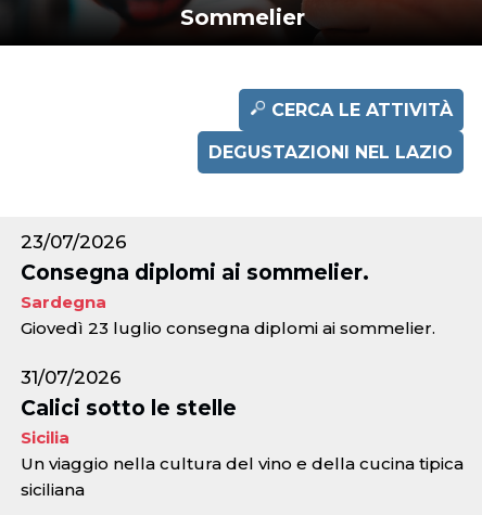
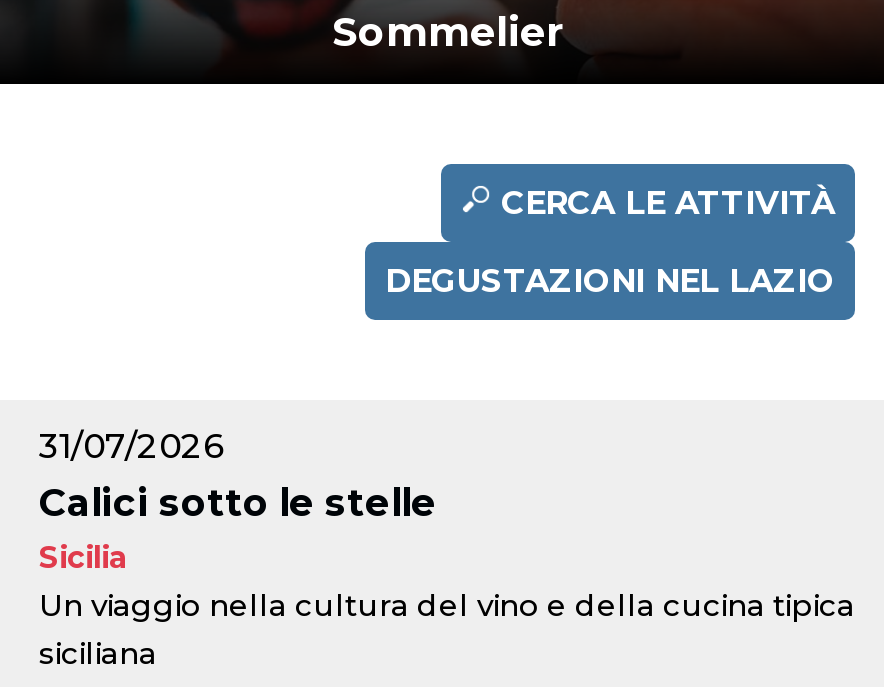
- 23/07/2026
- Consegna diplomi ai sommelier.
- Sardegna
- Giovedì 23 luglio consegna diplomi ai sommelier.
